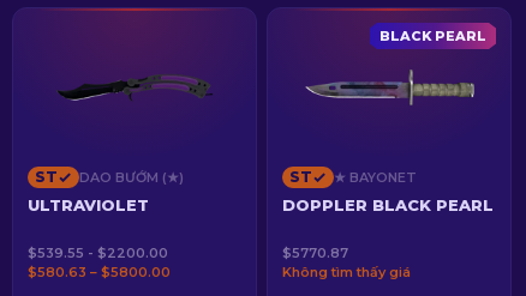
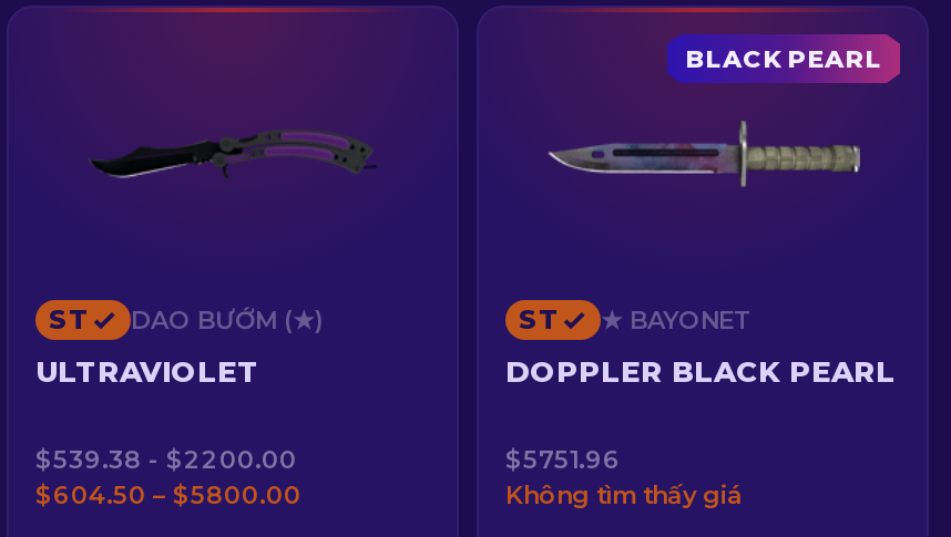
- $539.55 - $2200.00
+ $539.38 - $2200.00

- $5770.87
+ $5751.96

- $580.63 – $5800.00
+ $604.50 – $5800.00
